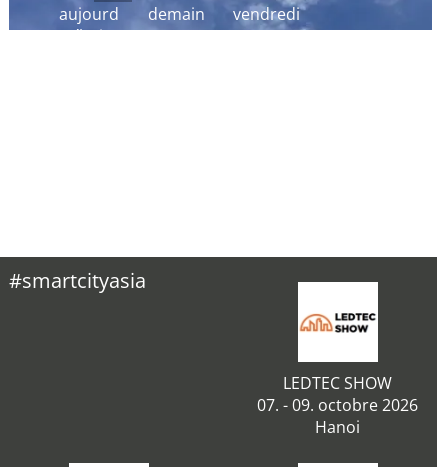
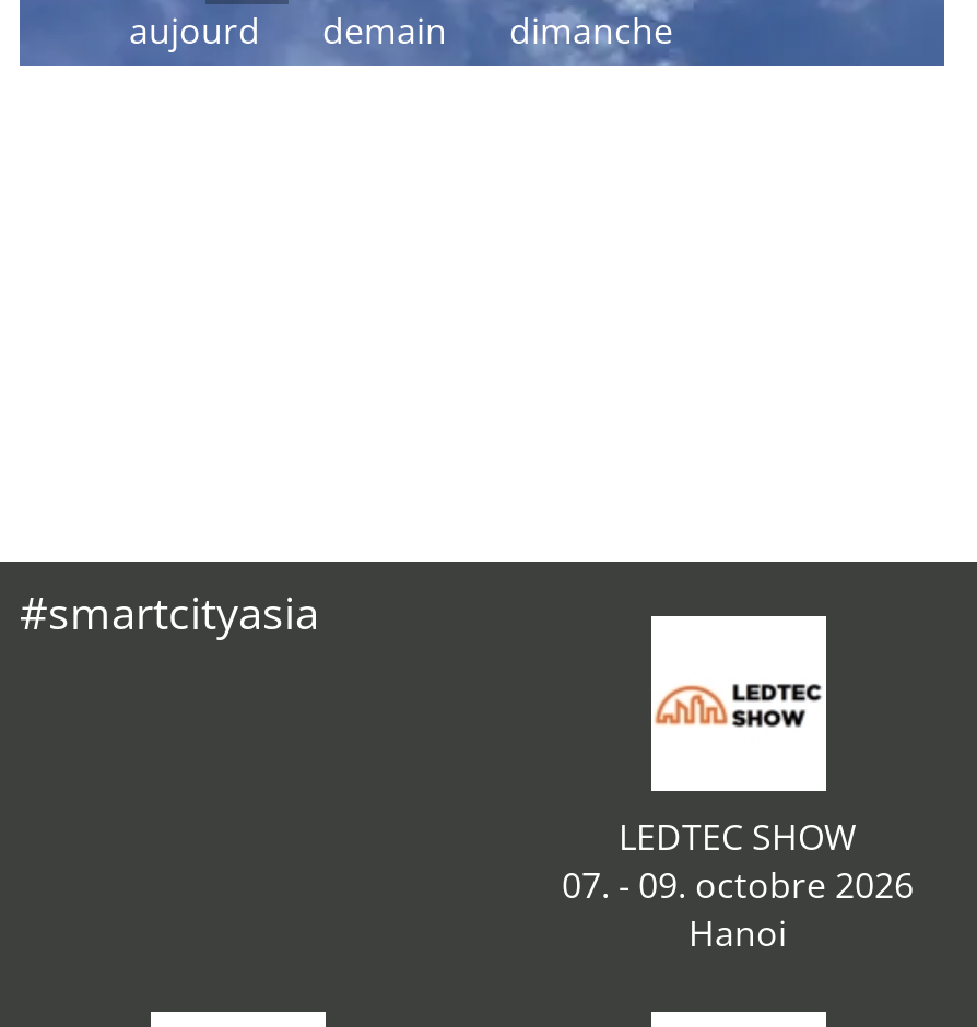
- vendredi
+ dimanche
